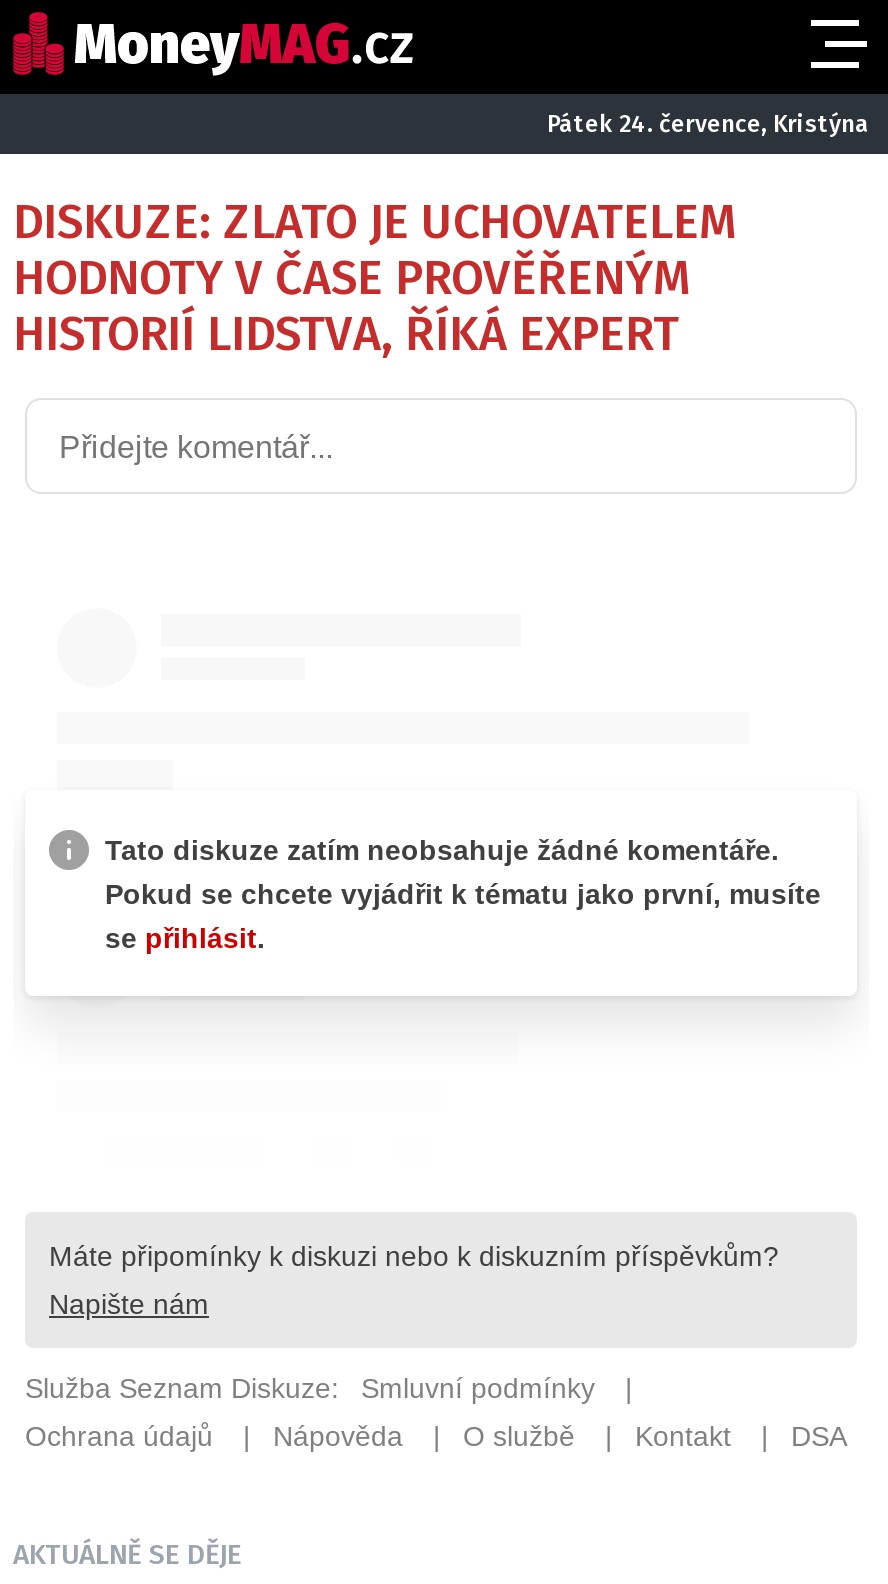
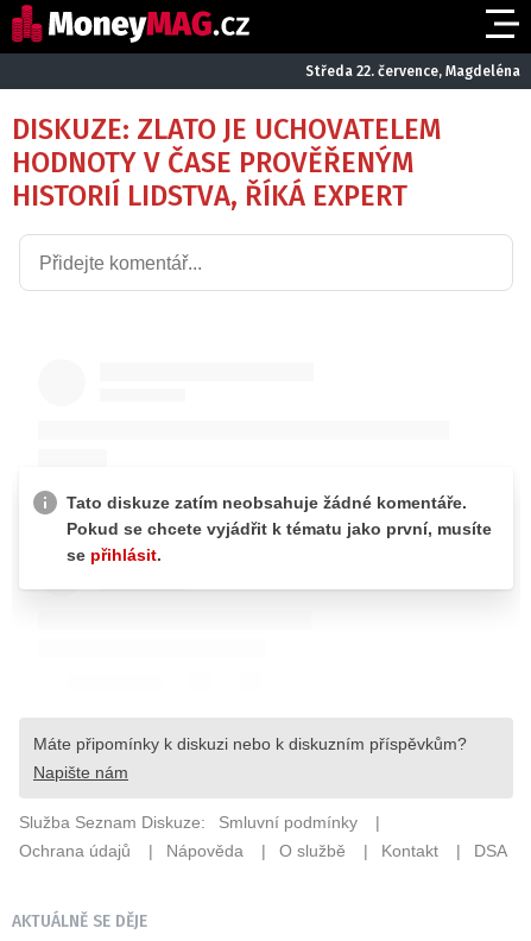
- Pátek 24. července, Kristýna
+ Středa 22. července, Magdeléna
